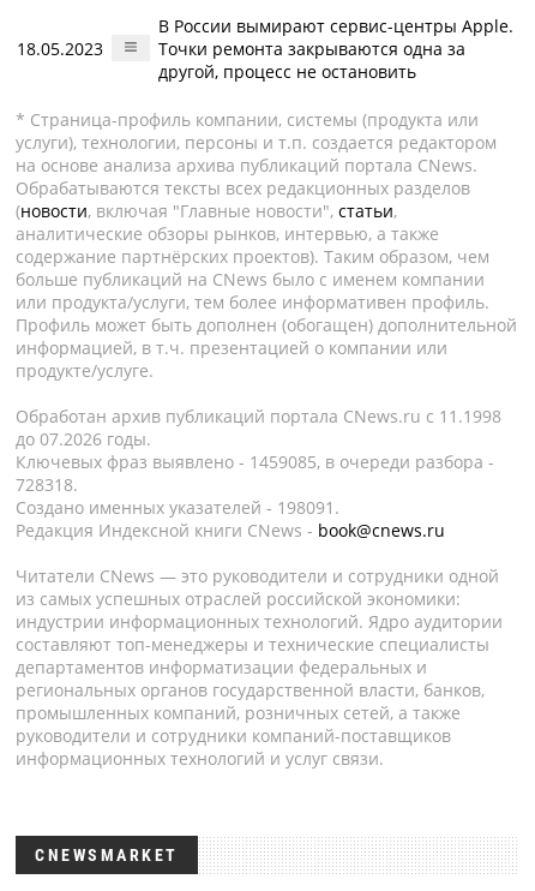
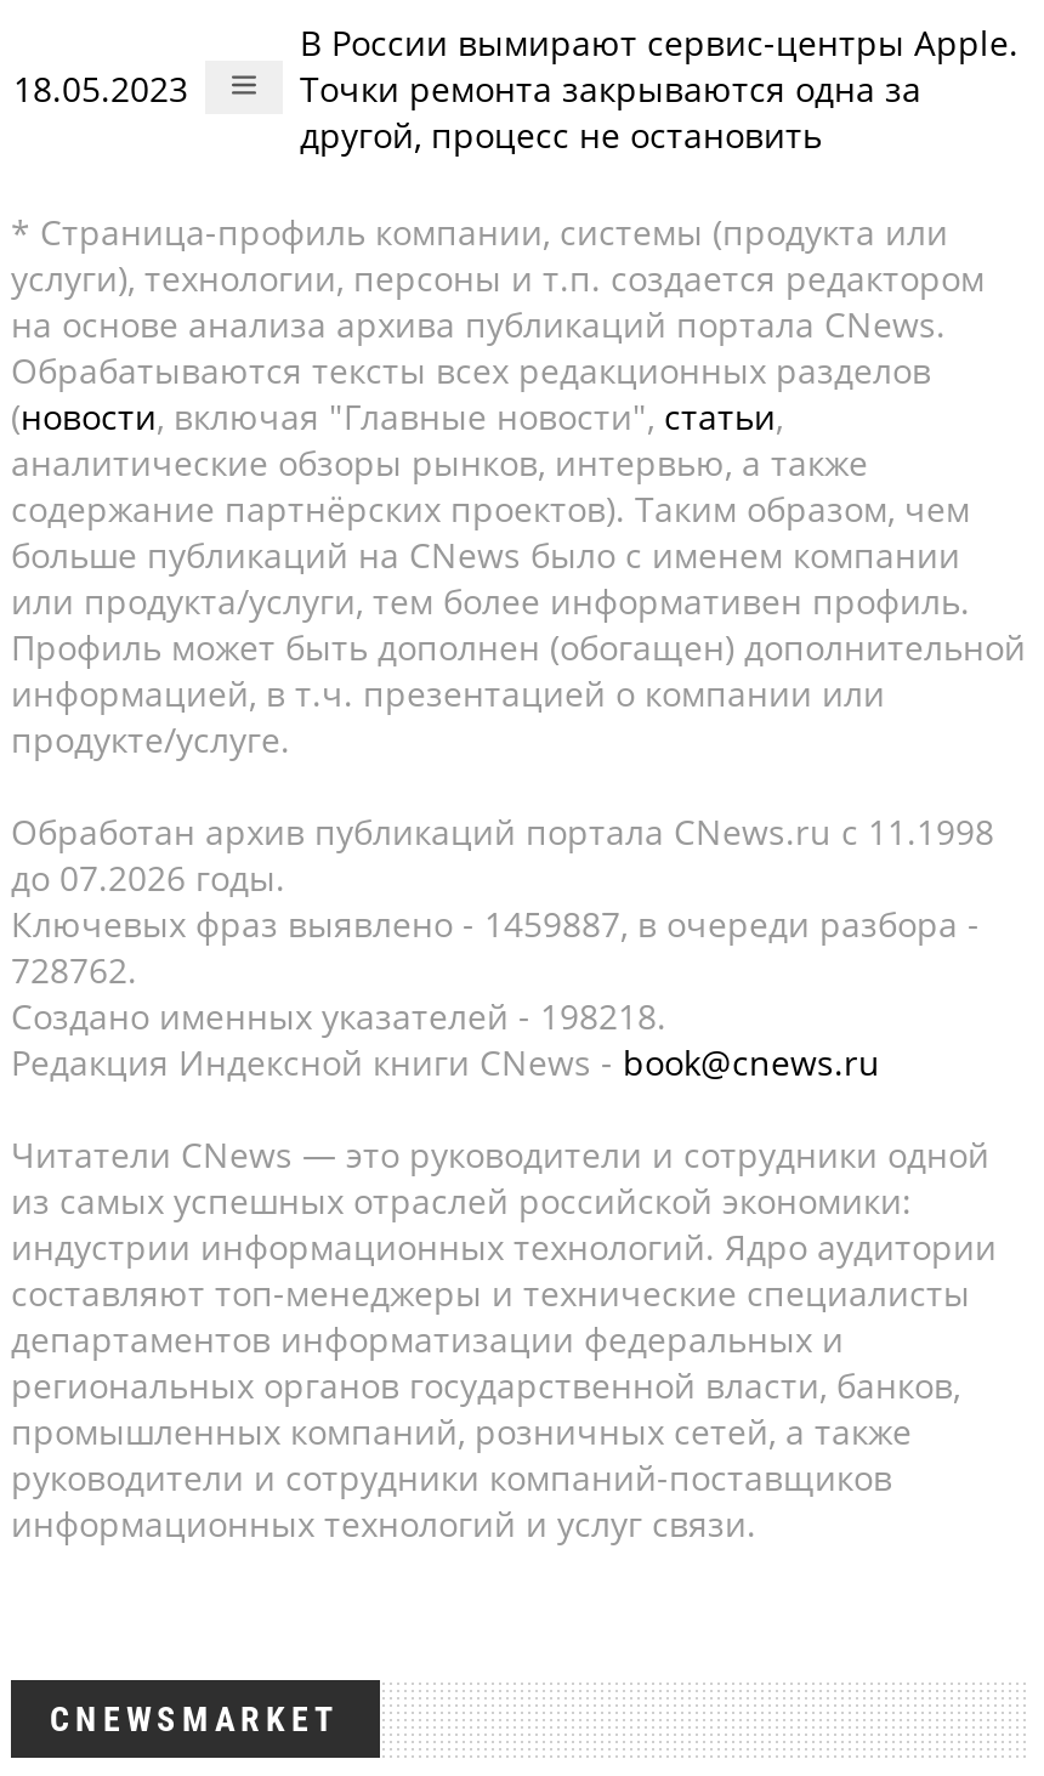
- Ключевых фраз выявлено - 1459085, в очереди разбора -
+ Ключевых фраз выявлено - 1459887, в очереди разбора -

- 728318.
+ 728762.

- Создано именных указателей - 198091.
+ Создано именных указателей - 198218.
